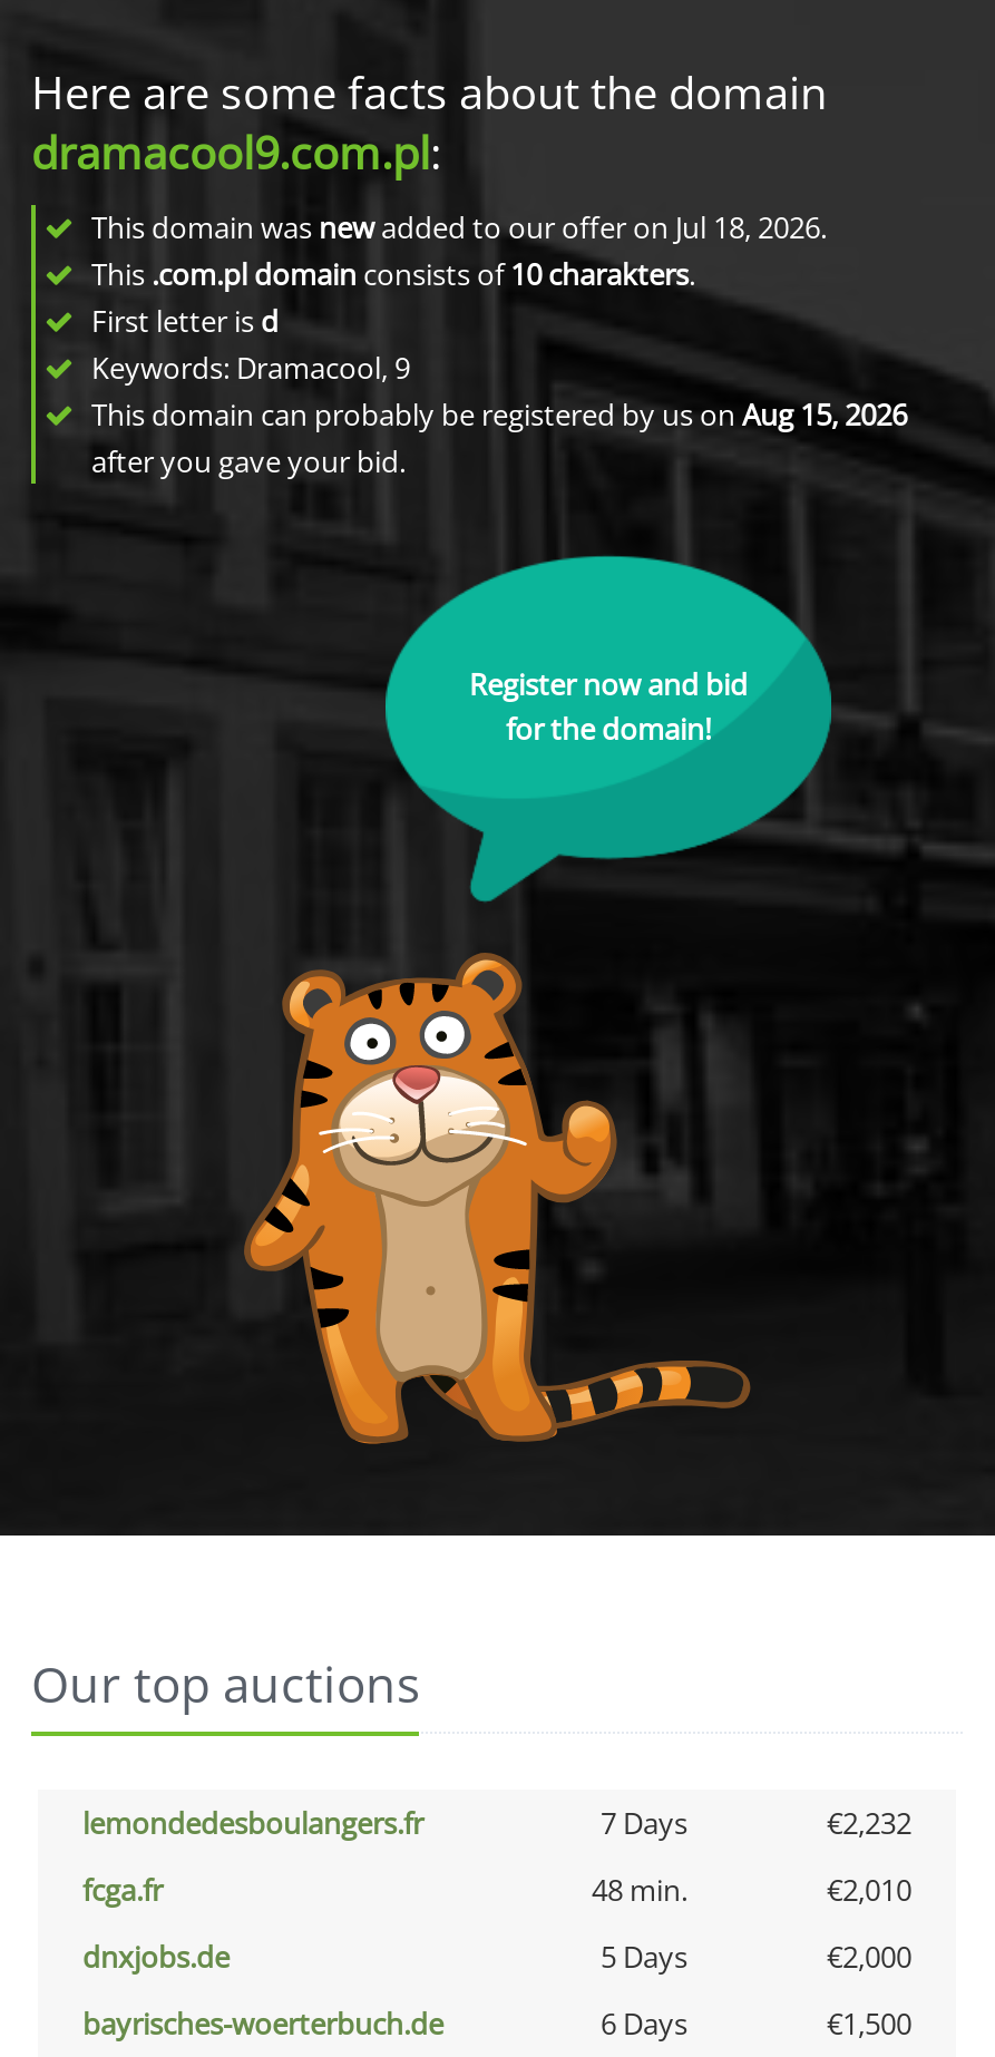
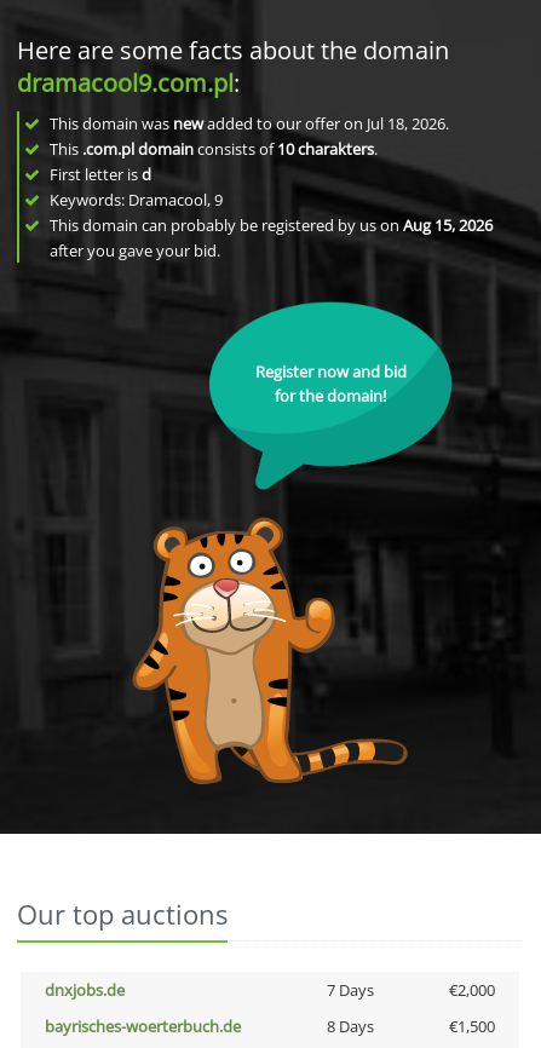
- lemondedesboulangers.fr
- 7 Days
- €2,232
- fcga.fr
- 48 min.
- €2,010

- 5 Days
+ 7 Days

- 6 Days
+ 8 Days
